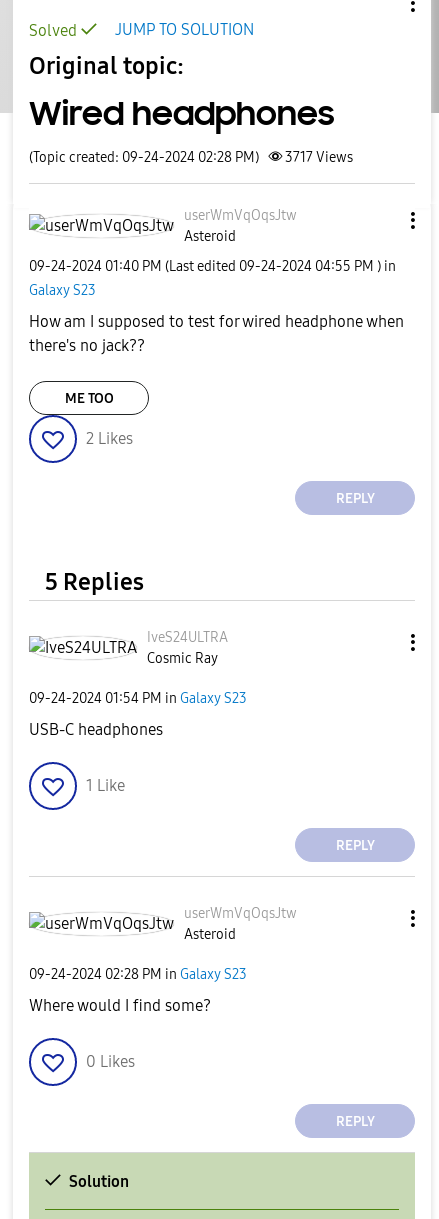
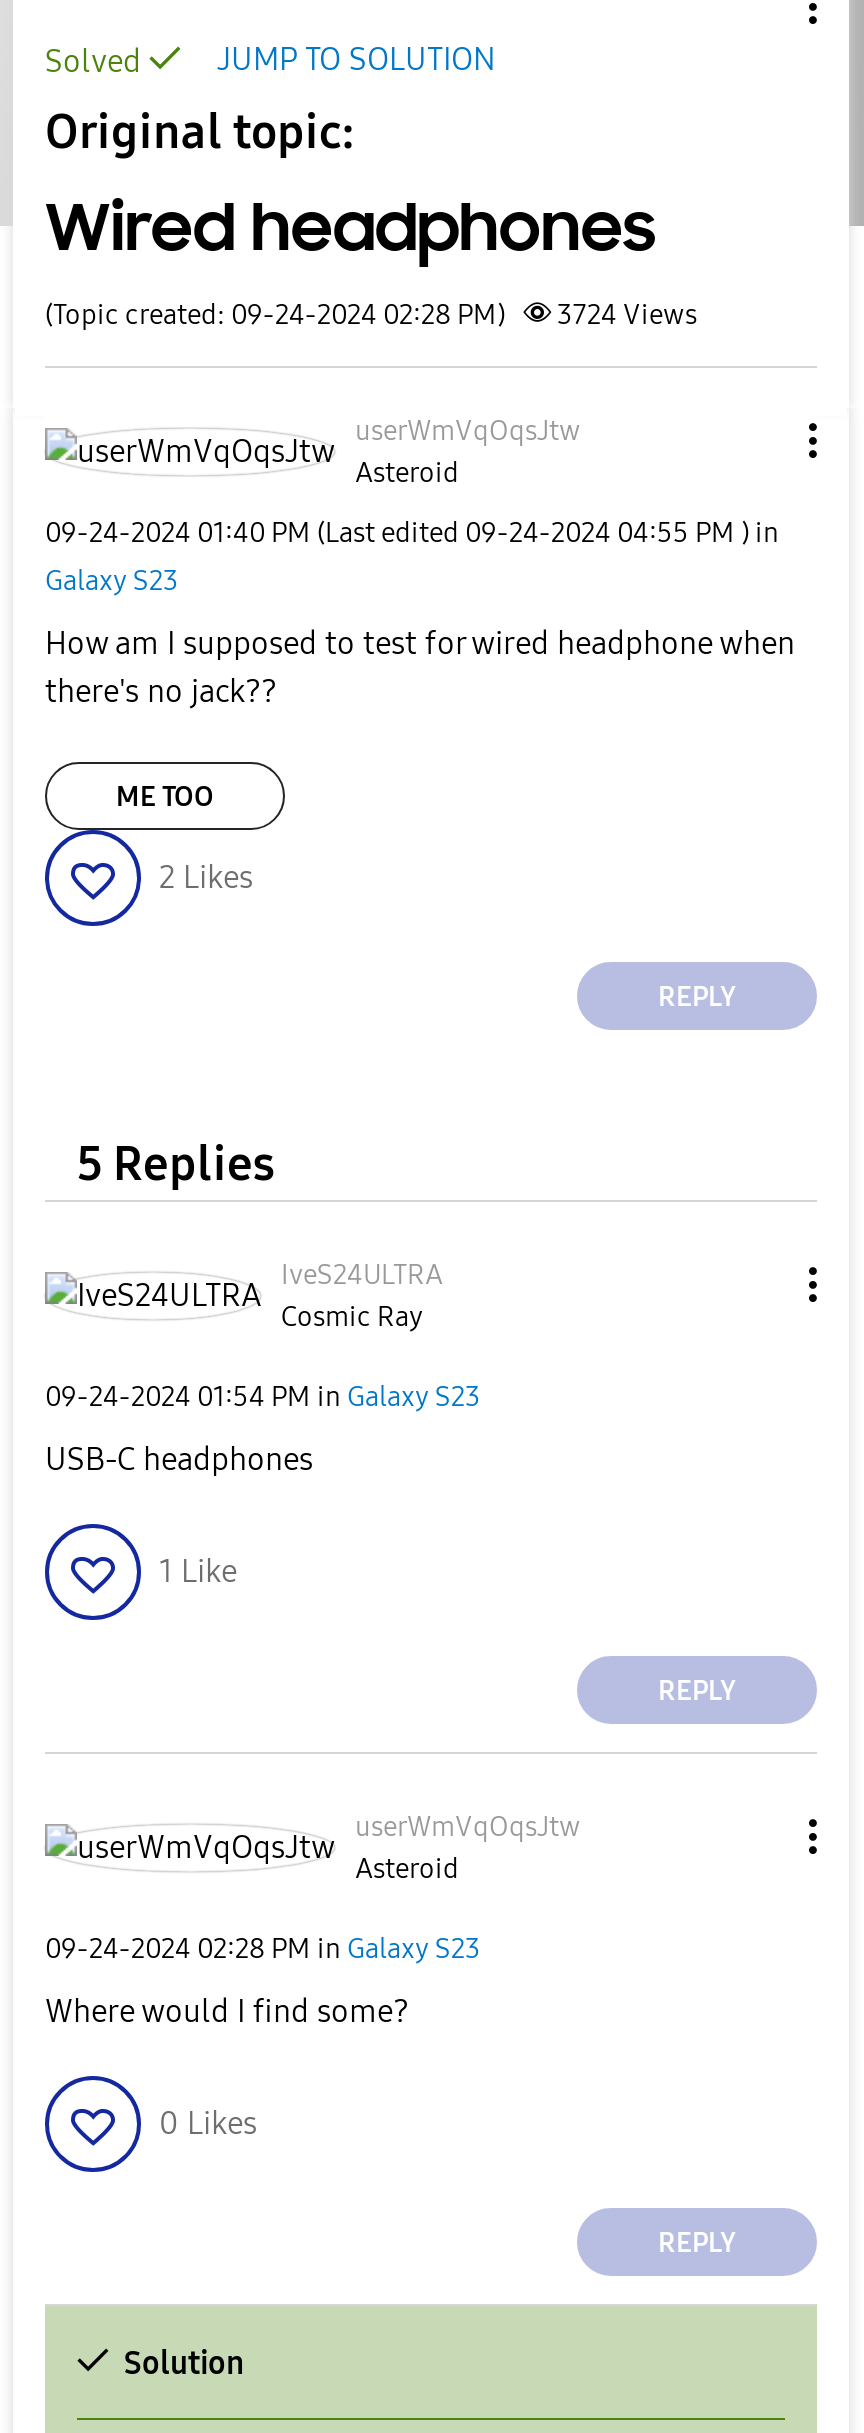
- (Topic created: 09-24-2024 02:28 PM) 3717 Views
+ (Topic created: 09-24-2024 02:28 PM) 3724 Views
